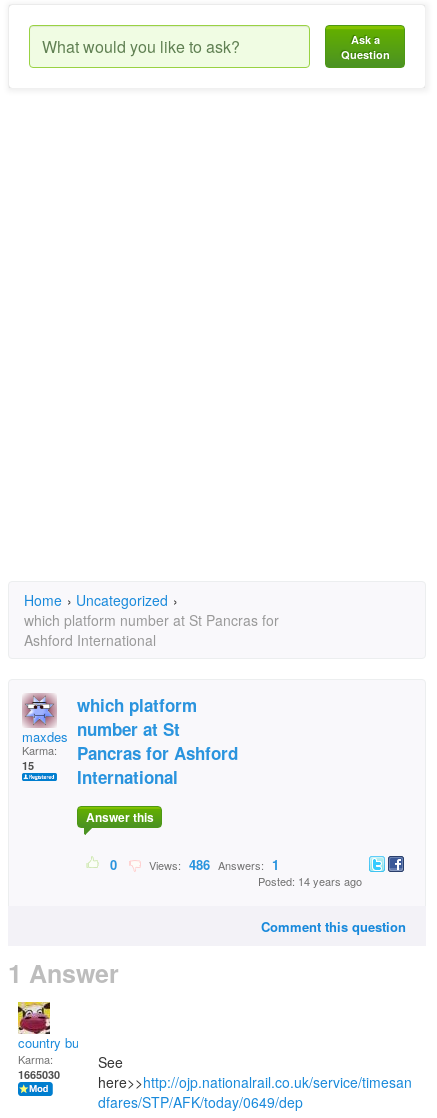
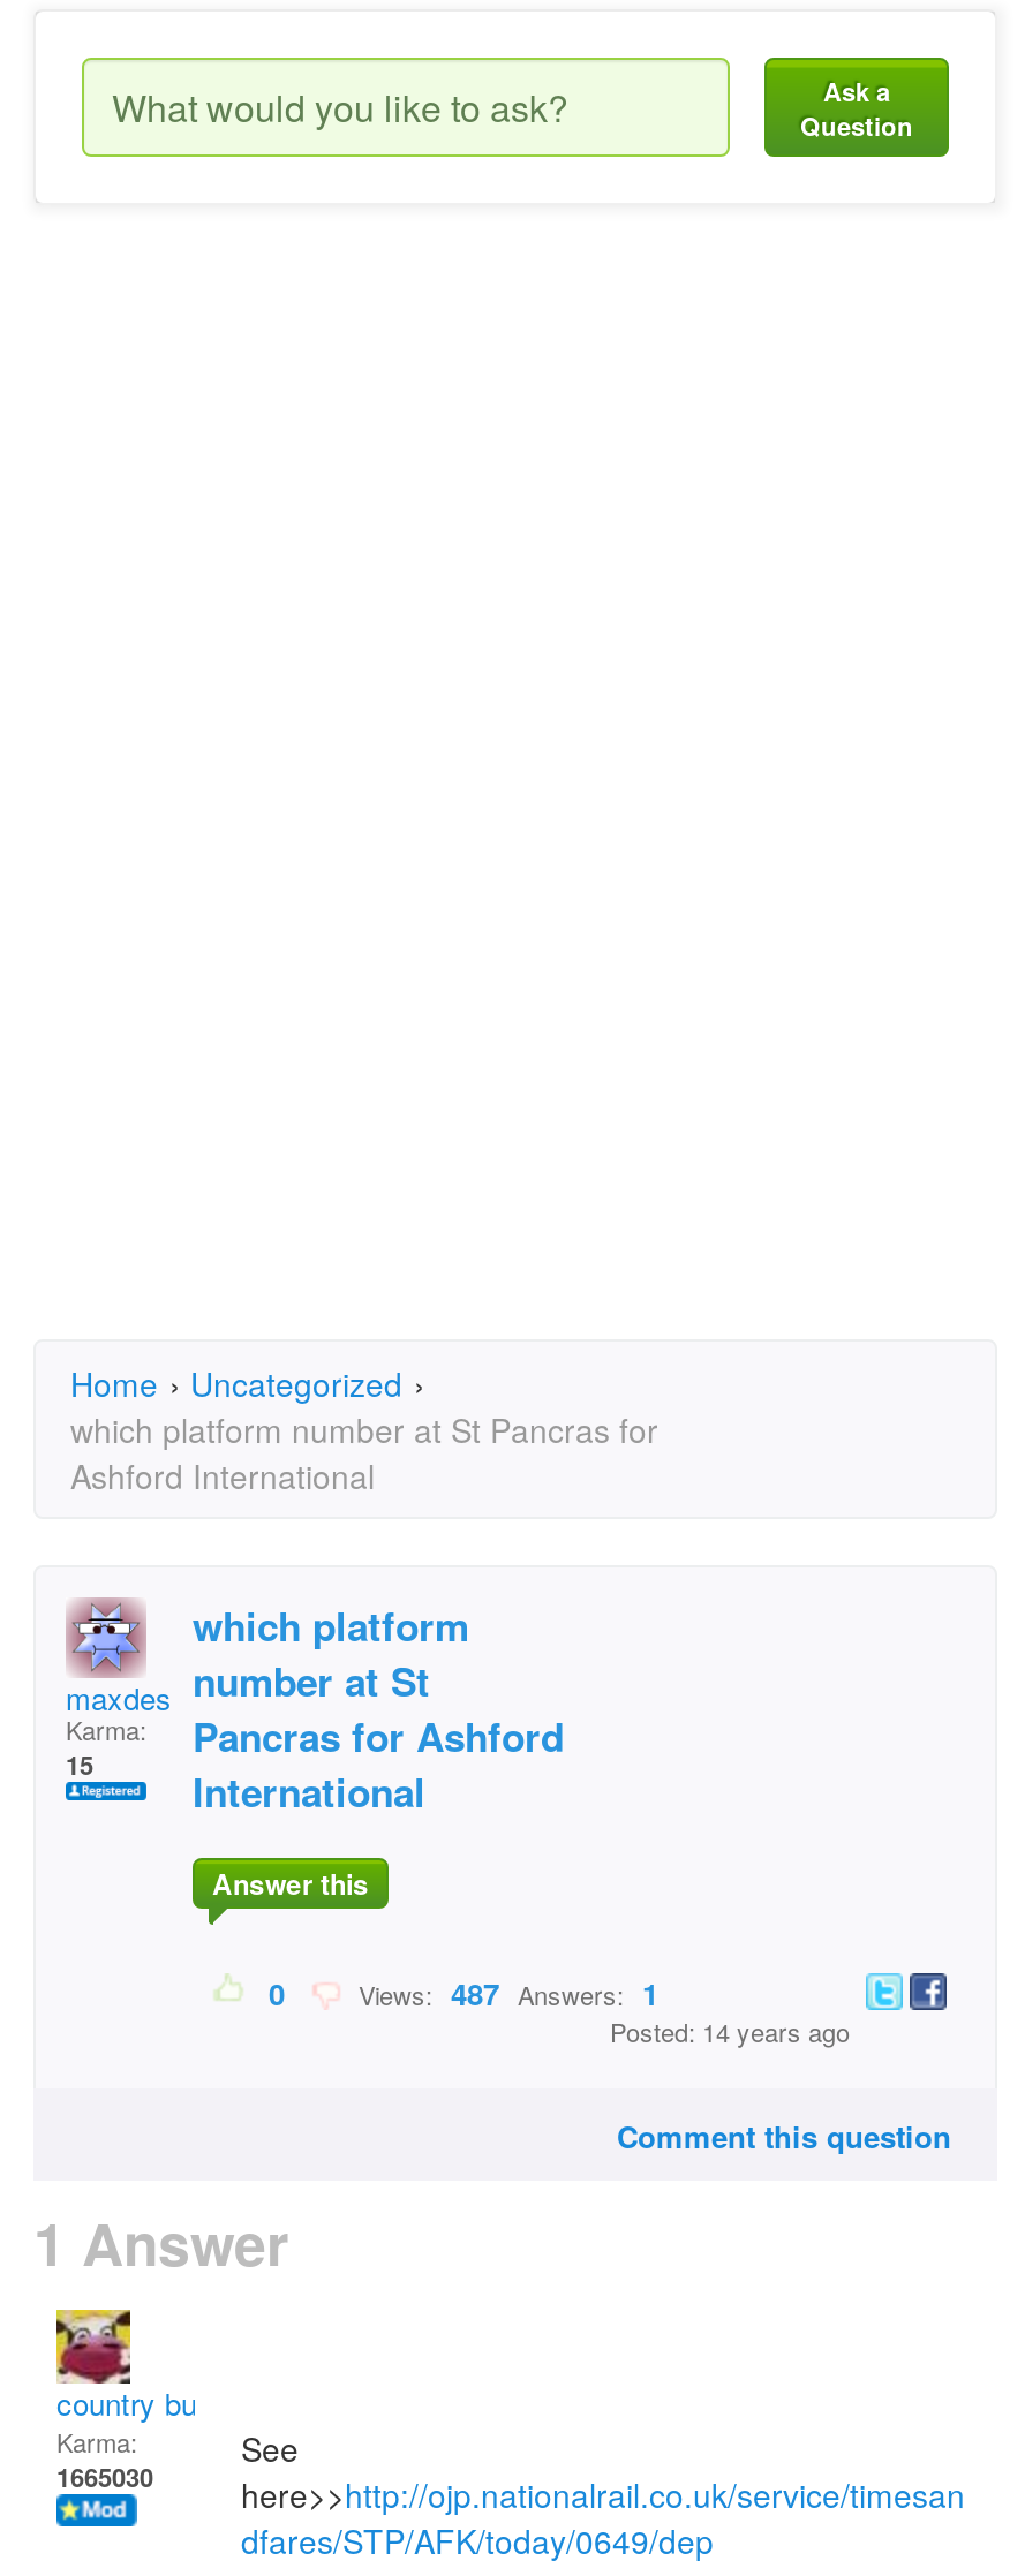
- Views: 486 Answers: 1
+ Views: 487 Answers: 1
